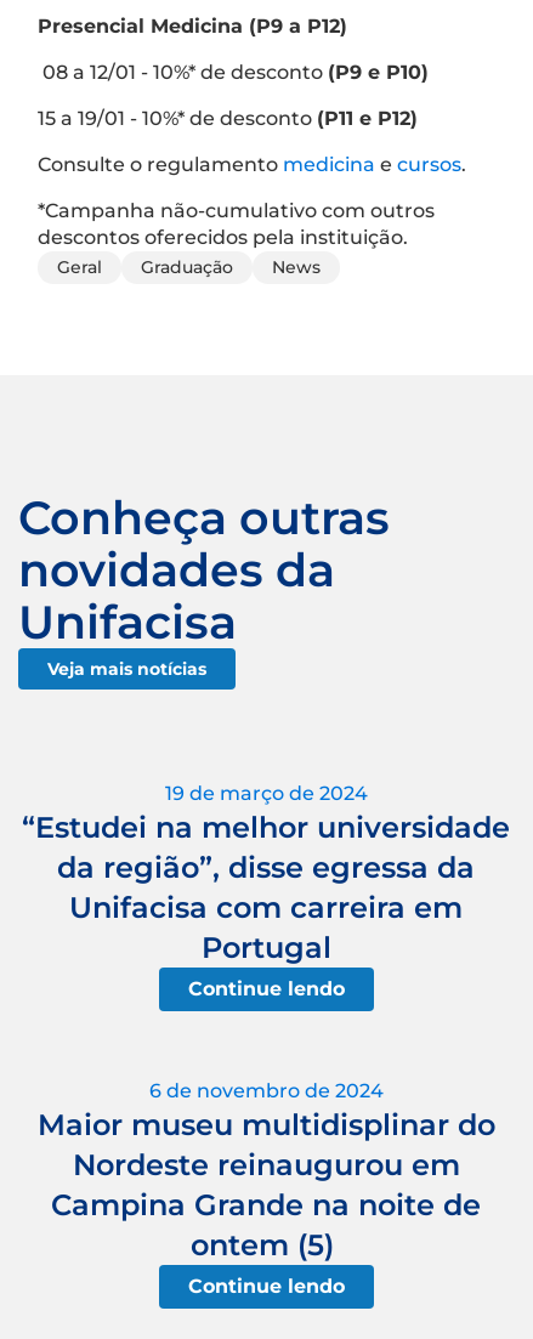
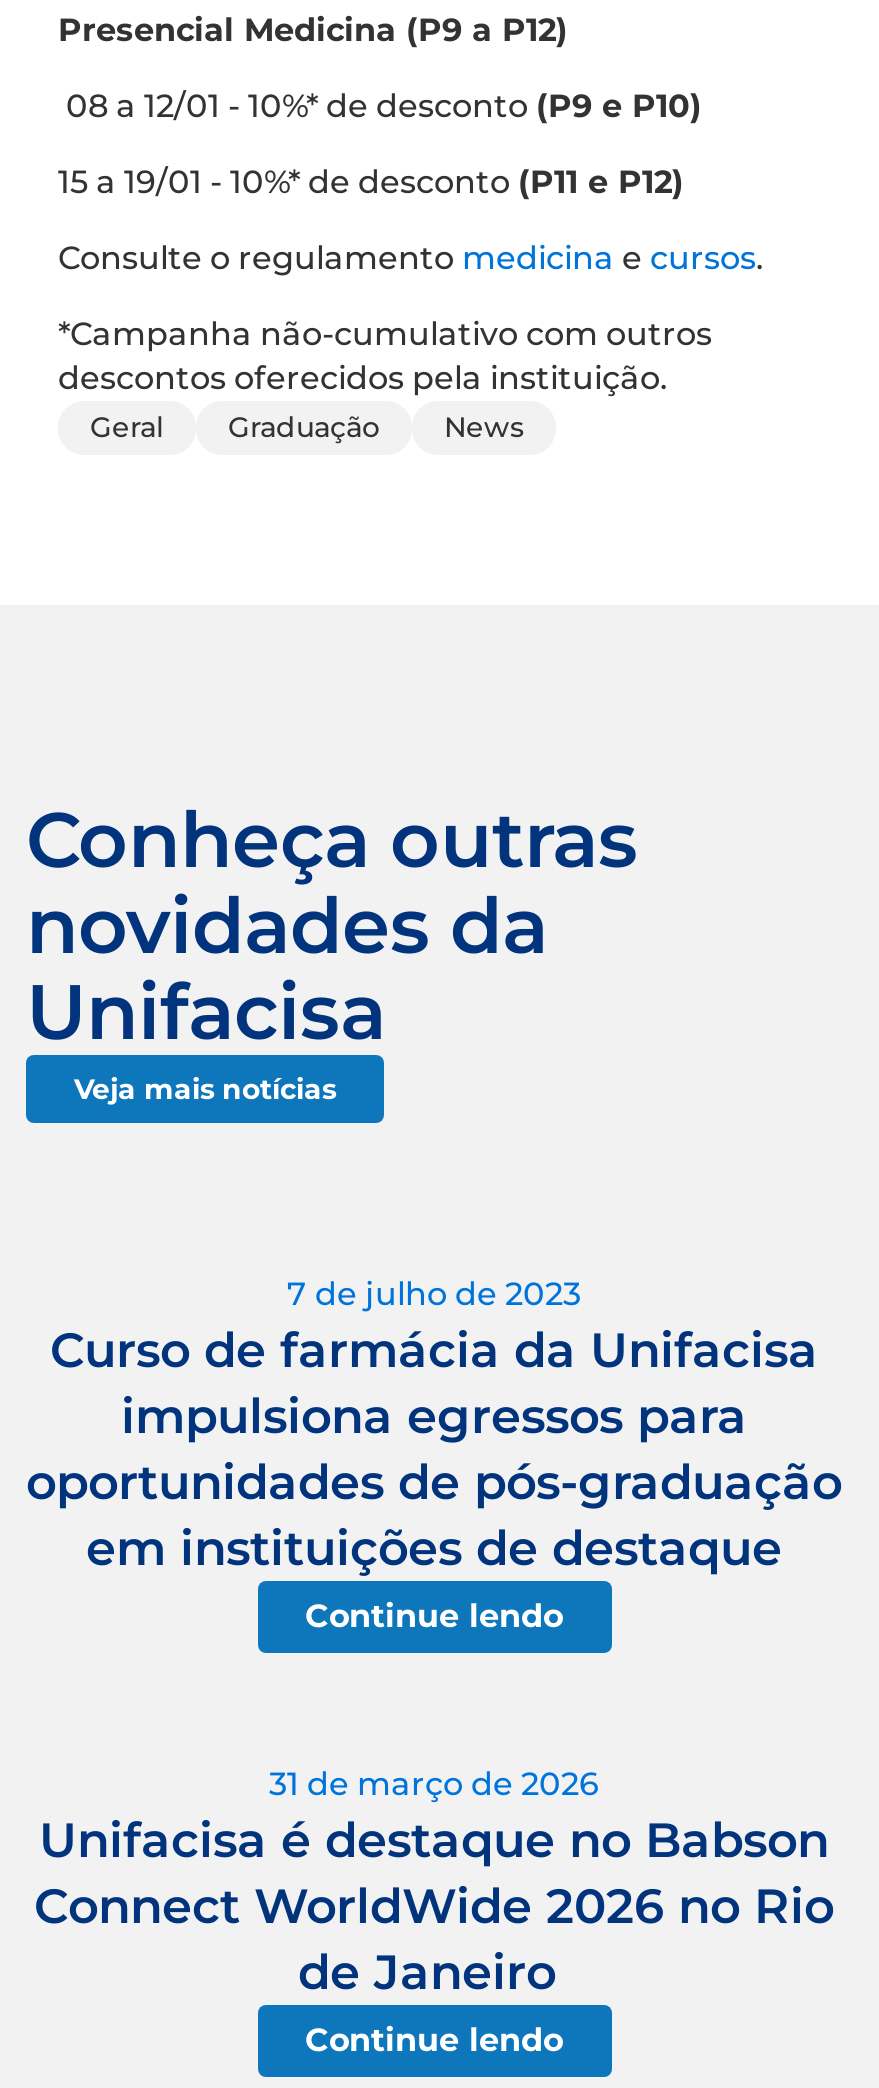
- 19 de março de 2024
- “Estudei na melhor universidade
- da região”, disse egressa da
- Unifacisa com carreira em
- Portugal
+ 7 de julho de 2023
+ Curso de farmácia da Unifacisa
+ impulsiona egressos para
+ oportunidades de pós-graduação
+ em instituições de destaque

- 6 de novembro de 2024
- Maior museu multidisplinar do
- Nordeste reinaugurou em
- Campina Grande na noite de
- ontem (5)
+ 31 de março de 2026
+ Unifacisa é destaque no Babson
+ Connect WorldWide 2026 no Rio
+ de Janeiro
